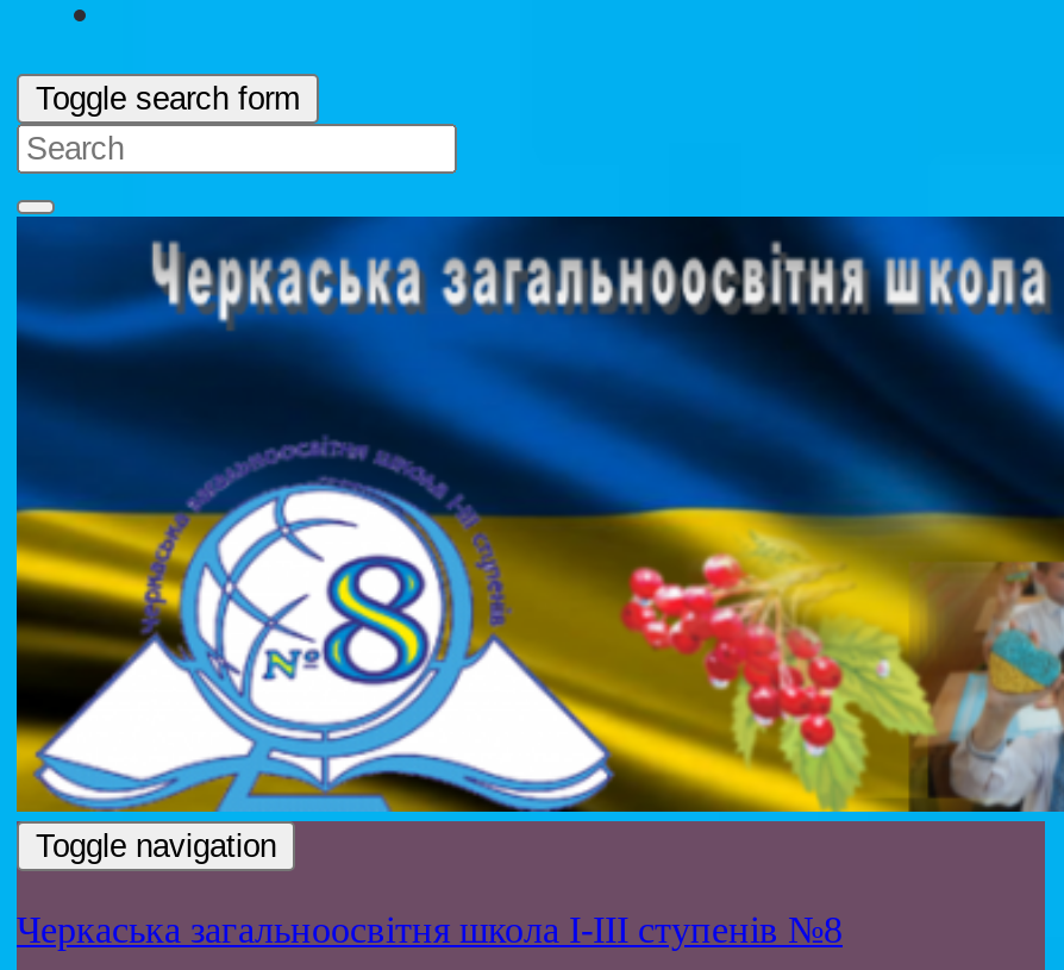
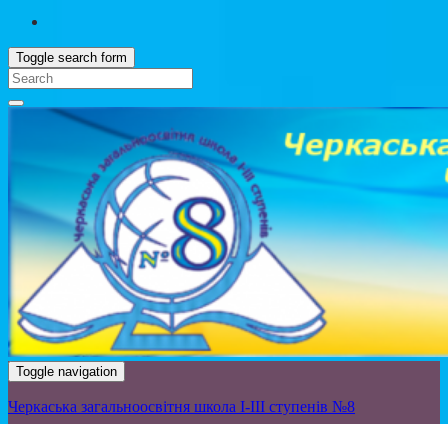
- [image]
+ [image]
